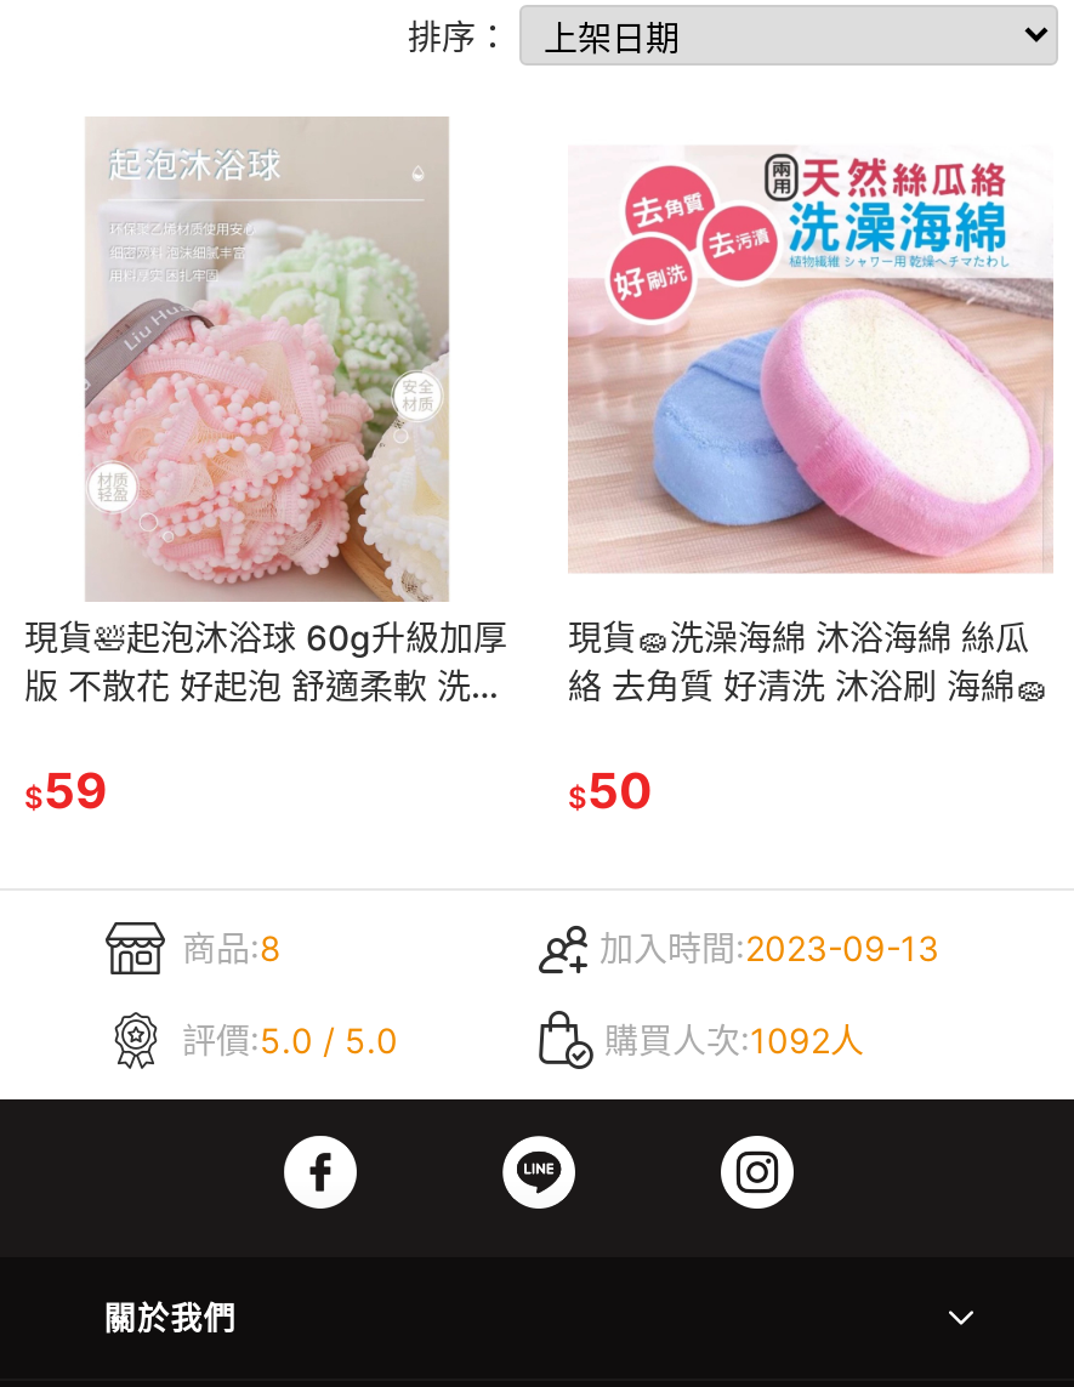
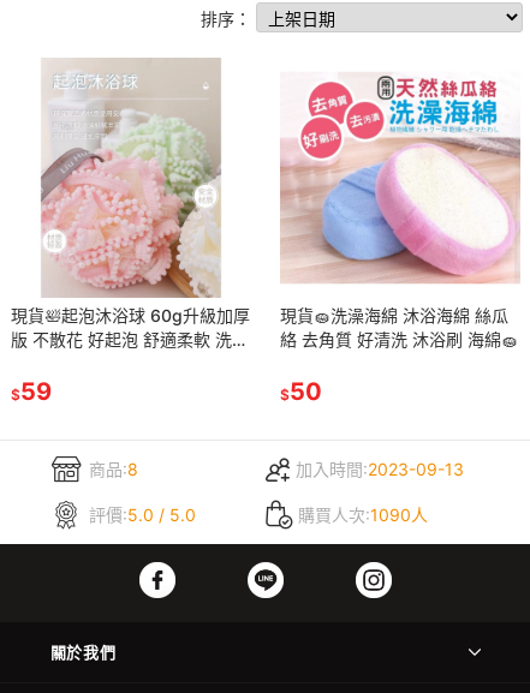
- 購買人次:1092人
+ 購買人次:1090人
